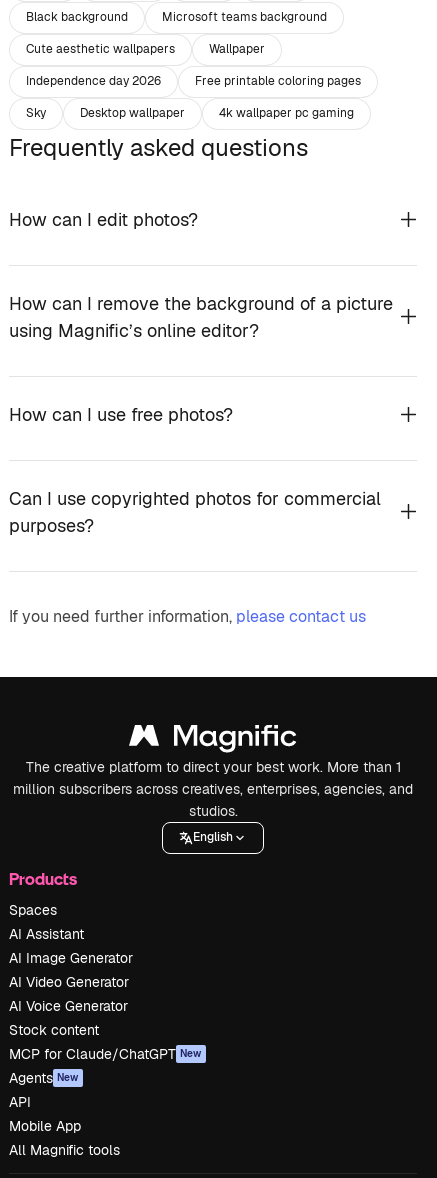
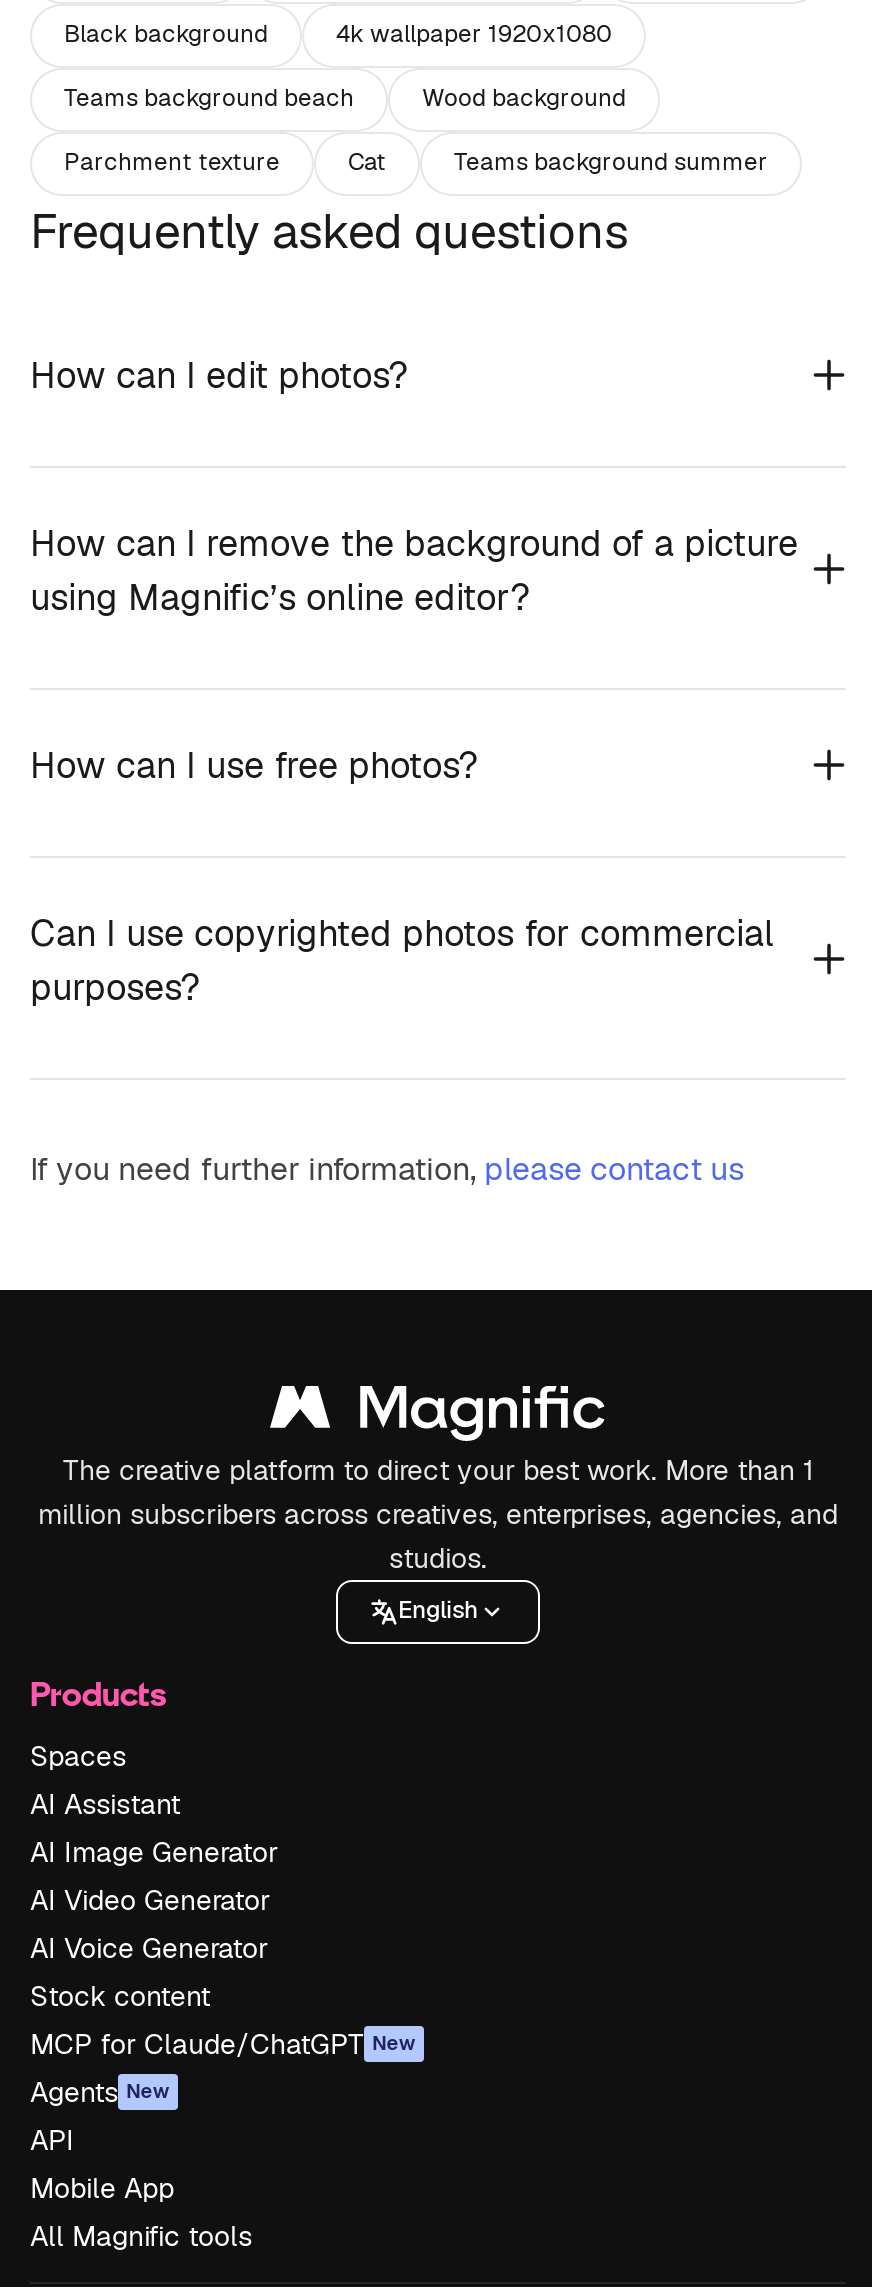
- Microsoft teams background
- Cute aesthetic wallpapers
- Wallpaper
- Independence day 2026
- Free printable coloring pages
- Sky
- Desktop wallpaper
- 4k wallpaper pc gaming
+ 4k wallpaper 1920x1080
+ Teams background beach
+ Wood background
+ Parchment texture
+ Cat
+ Teams background summer
